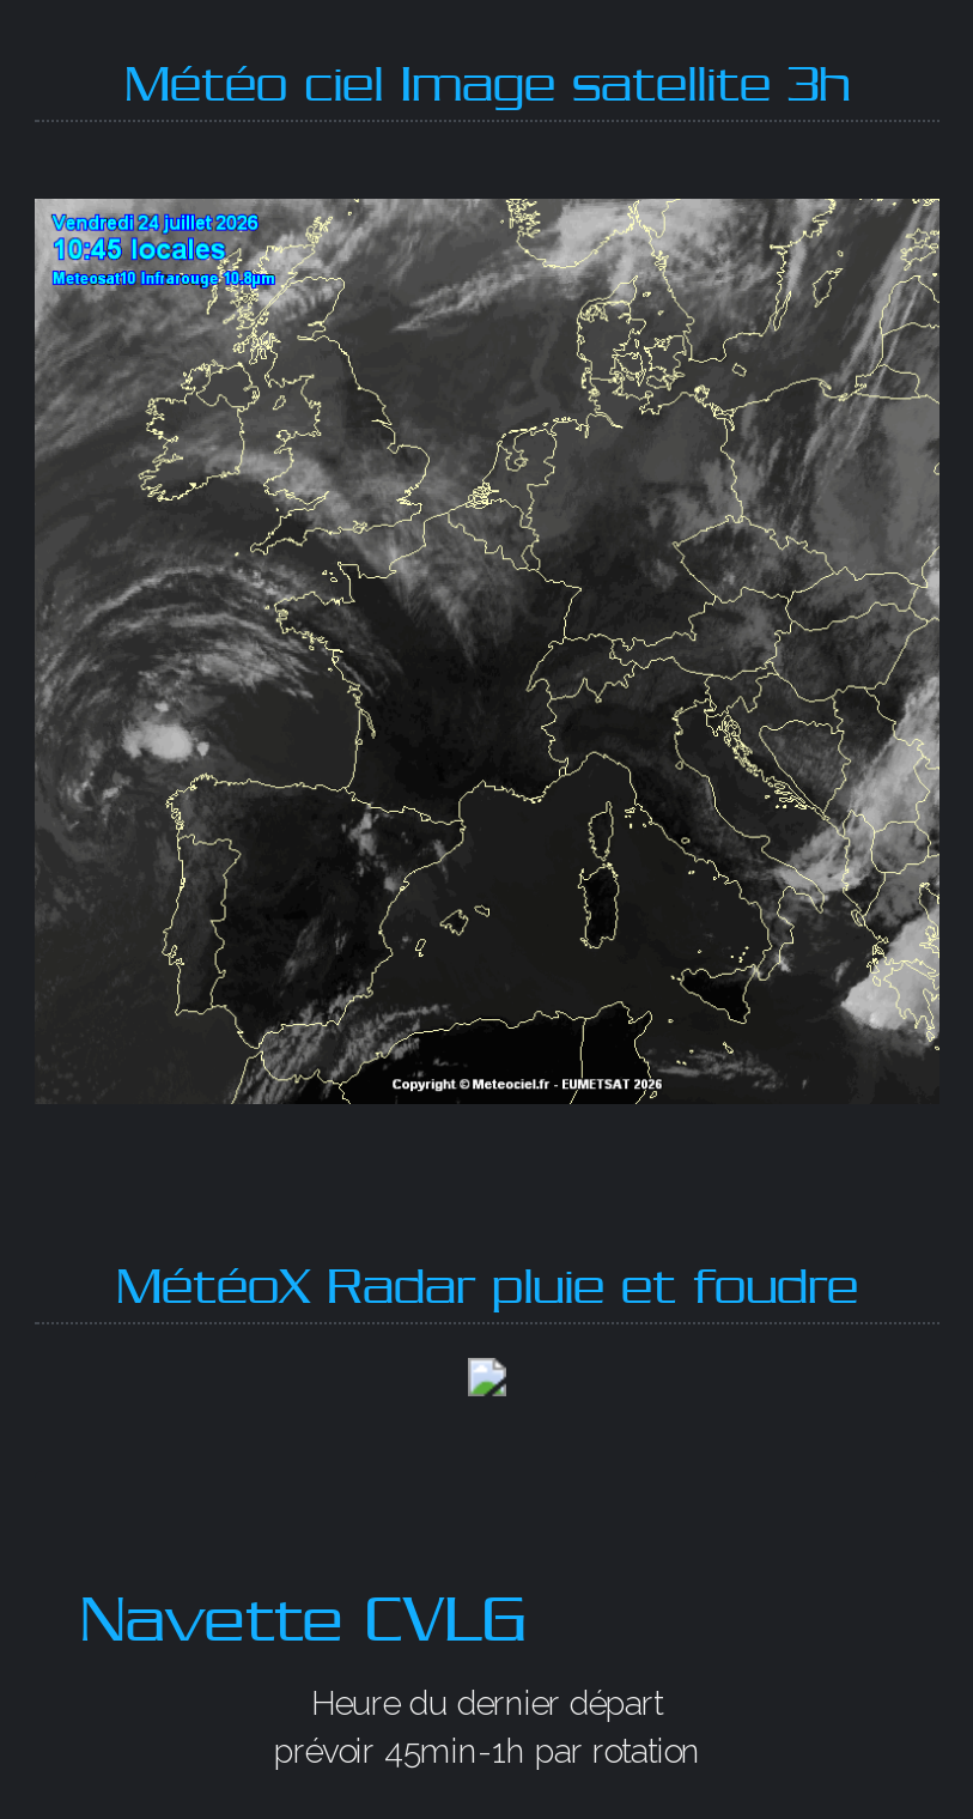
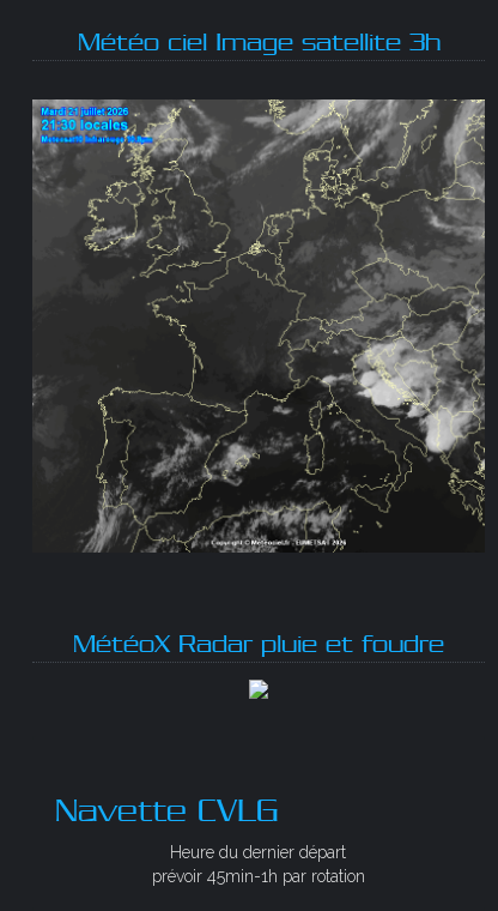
- [image]
+ [image]
